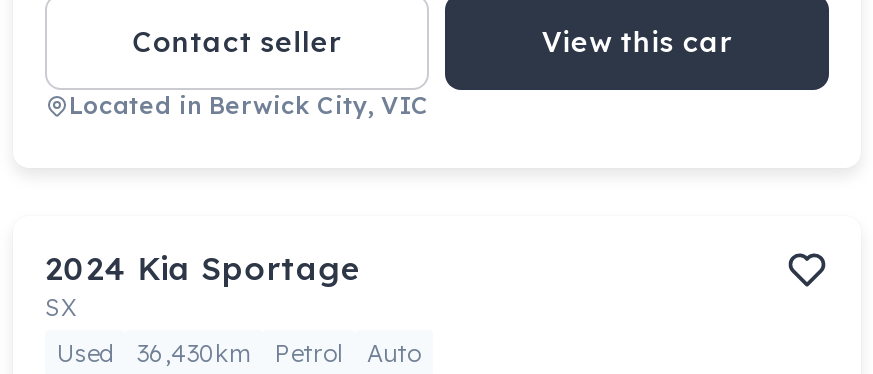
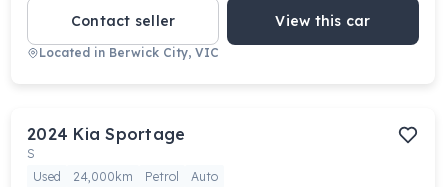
- SX
+ S

- Used 36,430km Petrol Auto
+ Used 24,000km Petrol Auto
